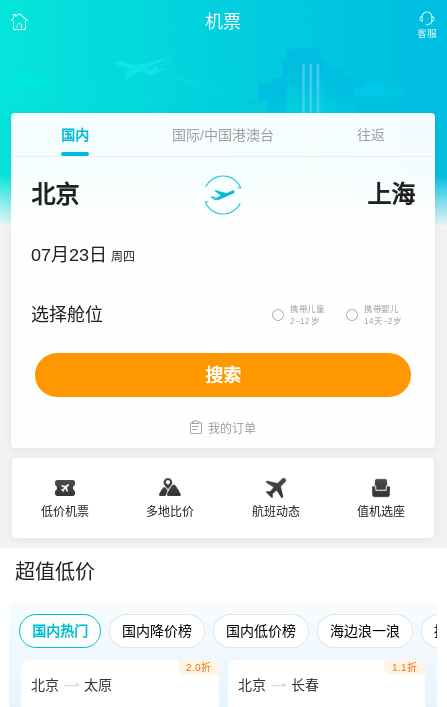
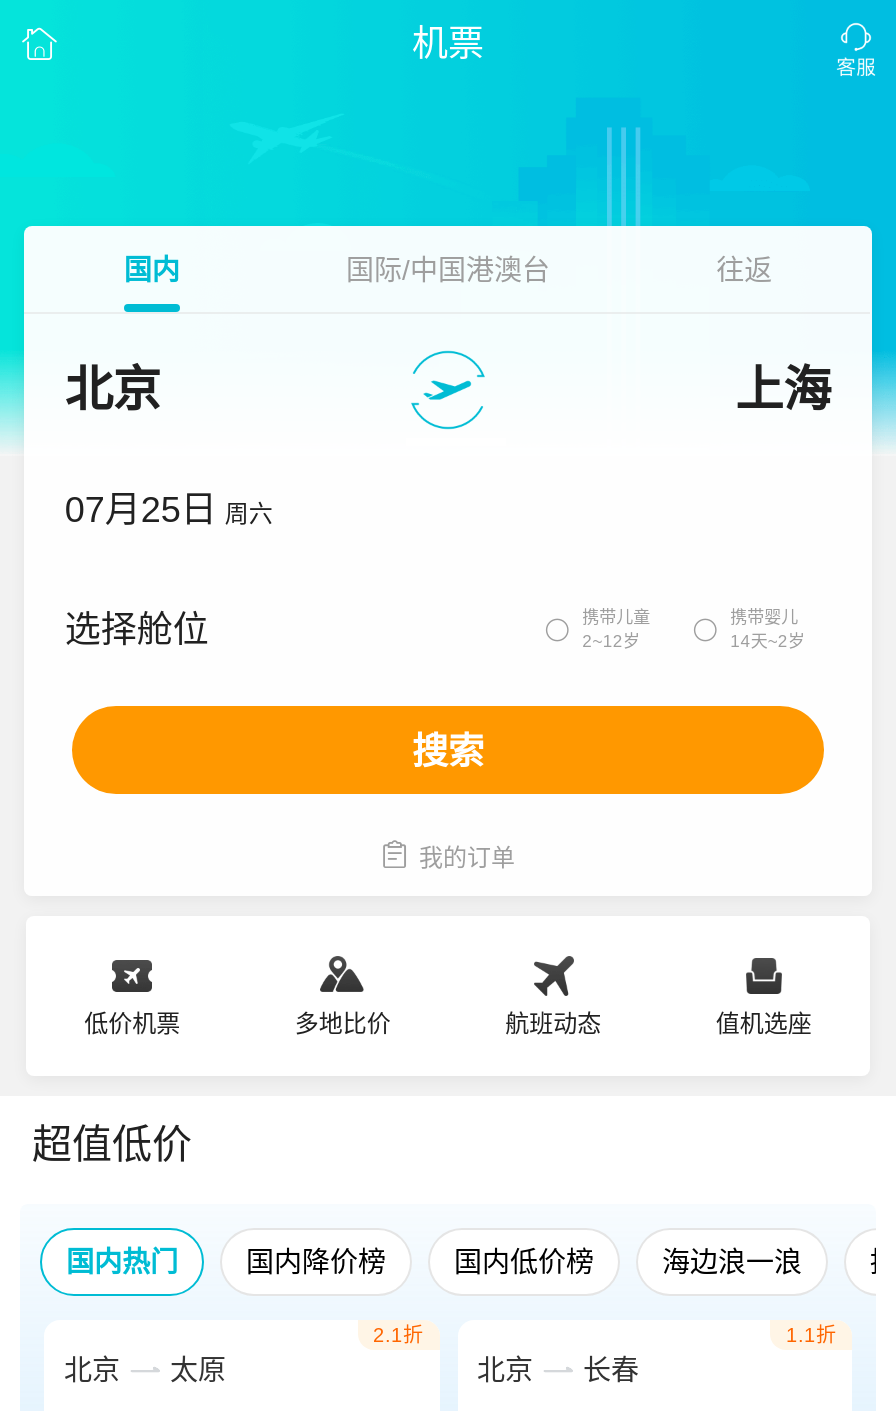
- 07月23日 周四
+ 07月25日 周六

- 2.0折
+ 2.1折
